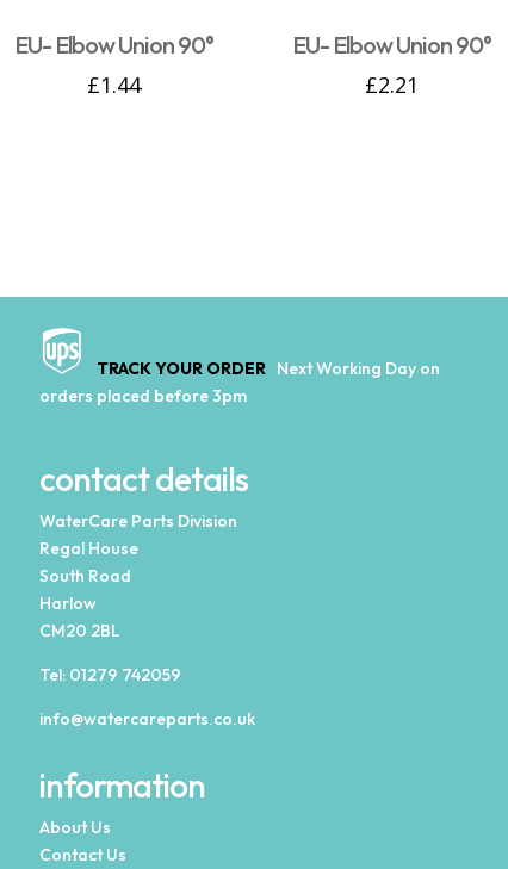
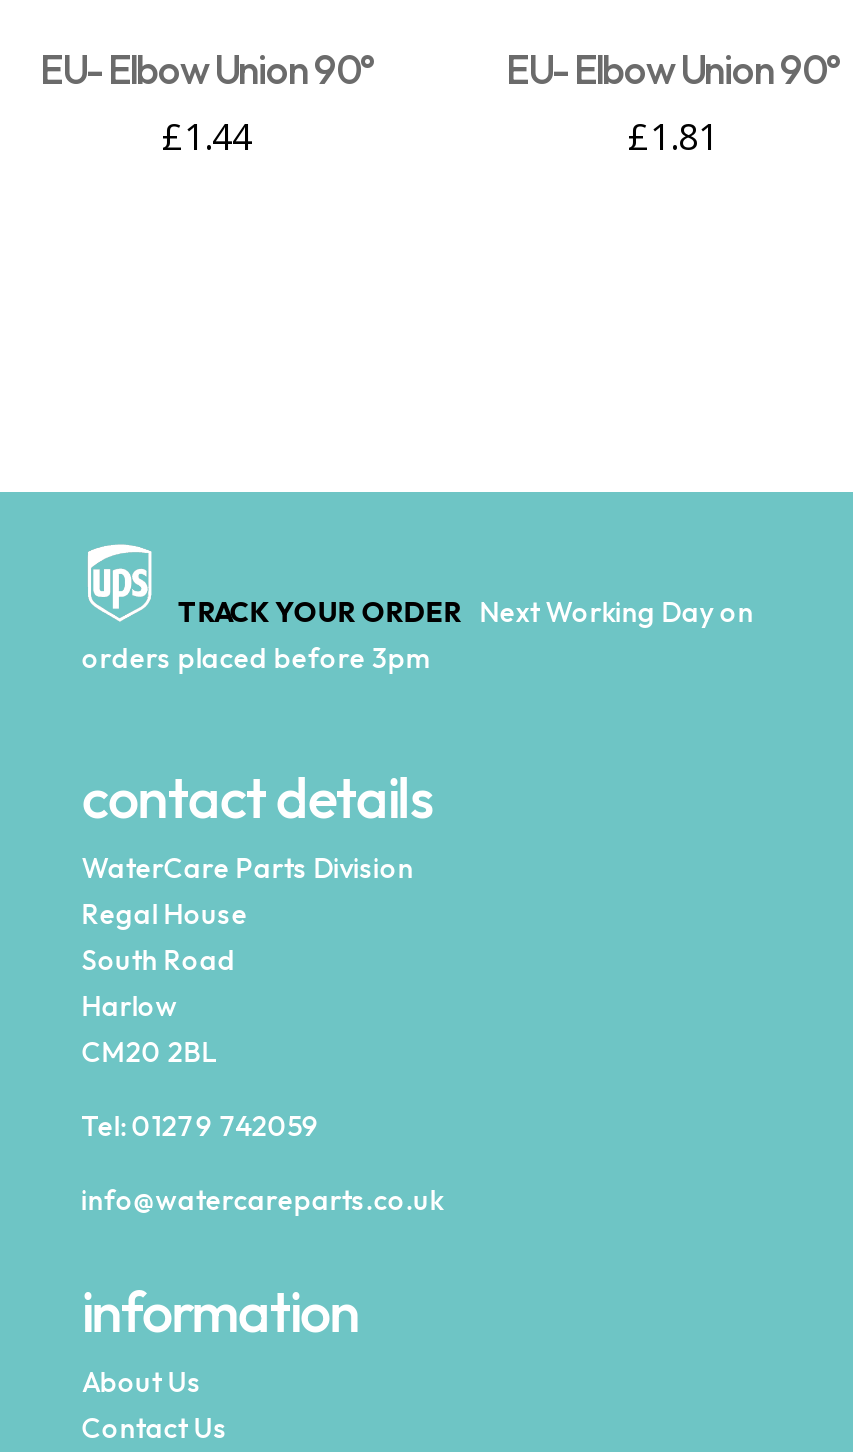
- £2.21
+ £1.81
